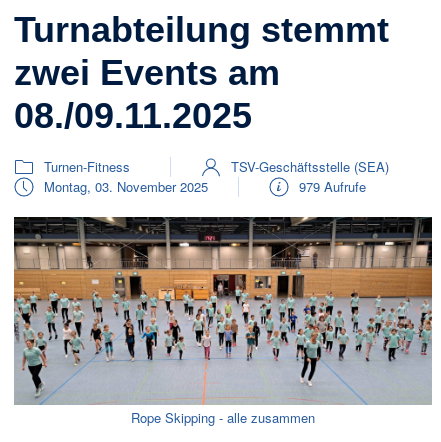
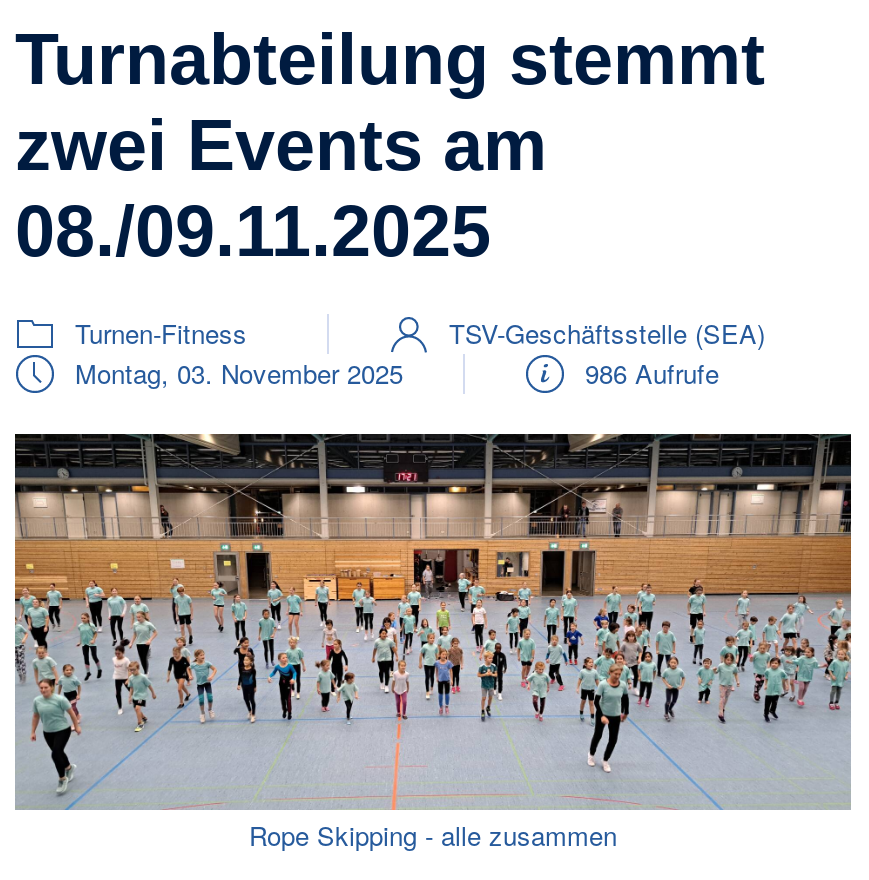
- 979 Aufrufe
+ 986 Aufrufe
